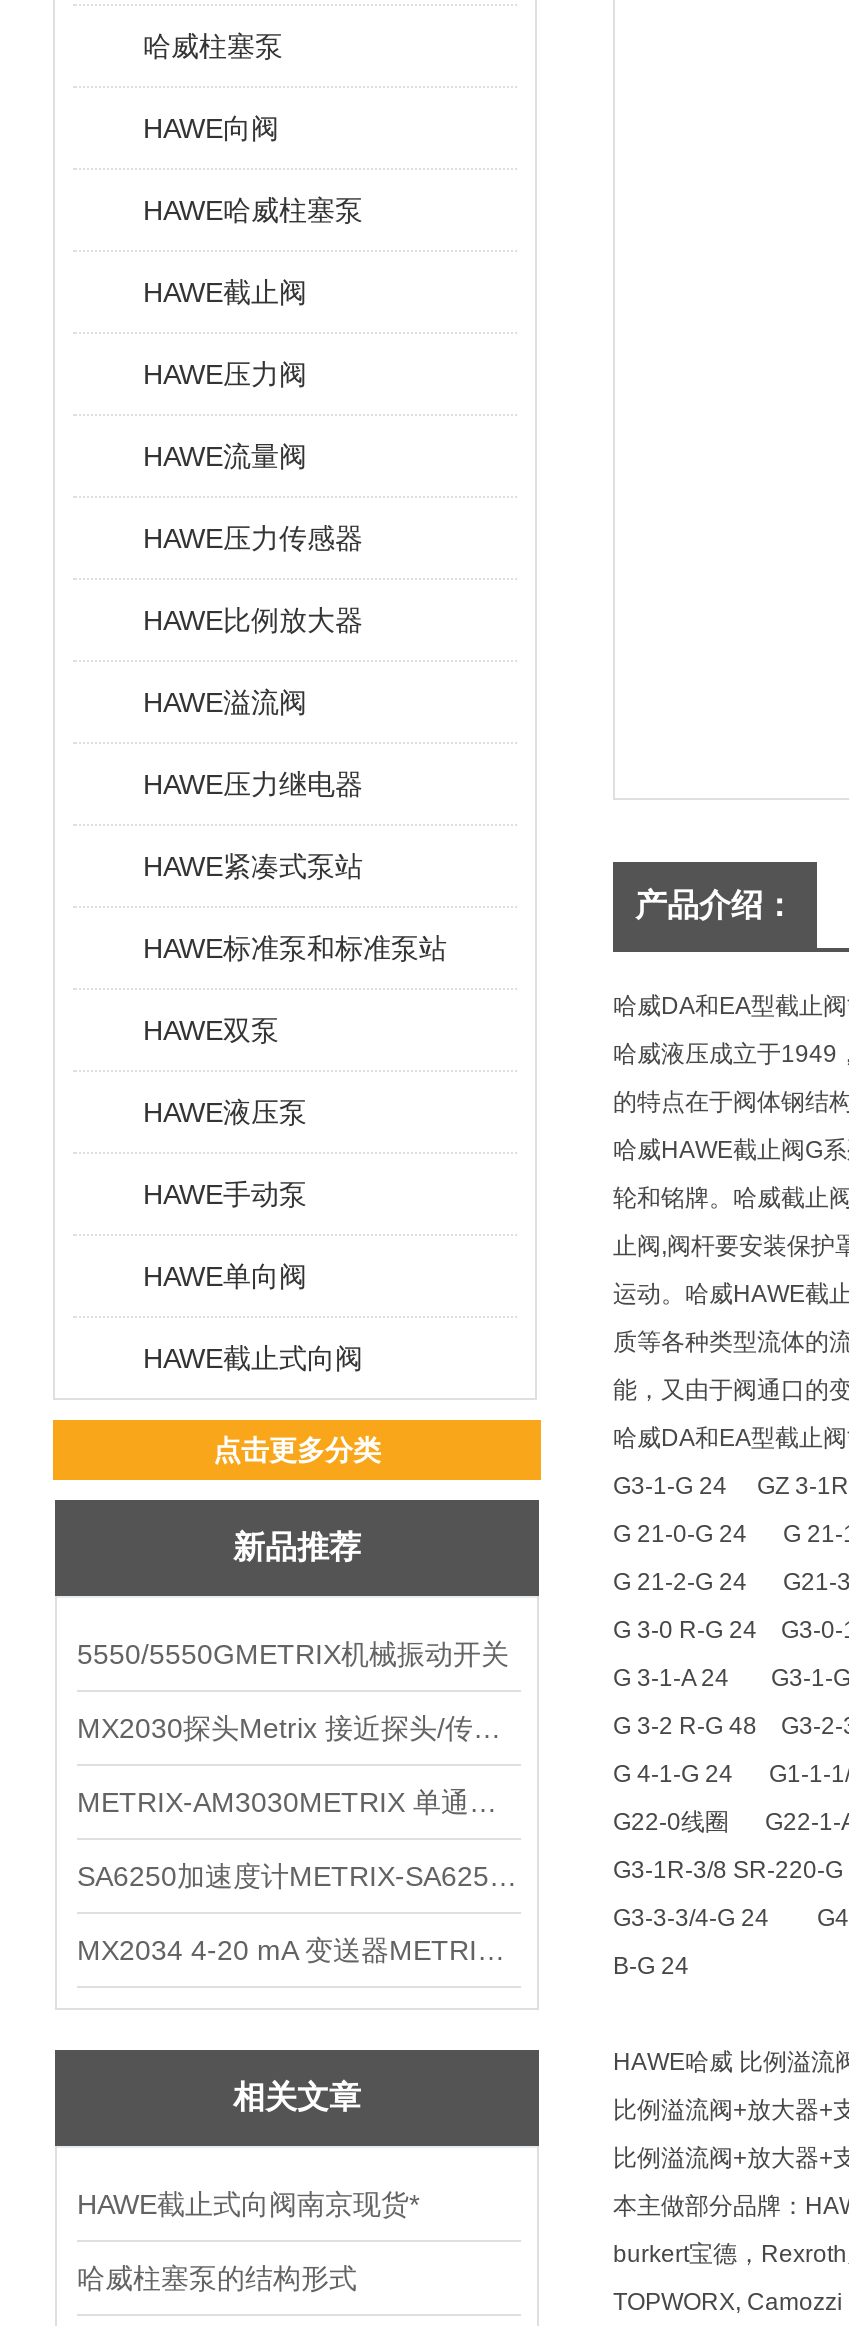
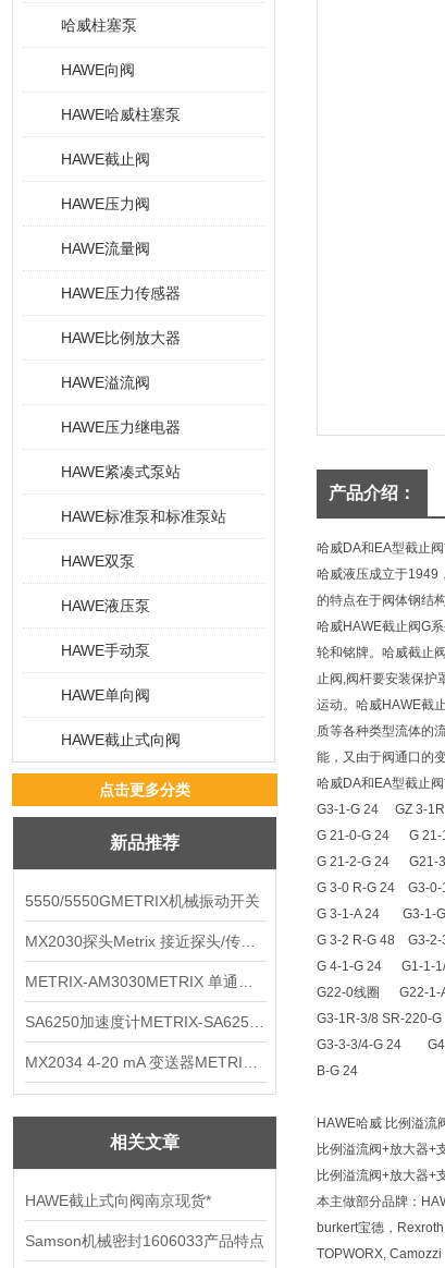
- 哈威柱塞泵的结构形式
+ Samson机械密封1606033产品特点
